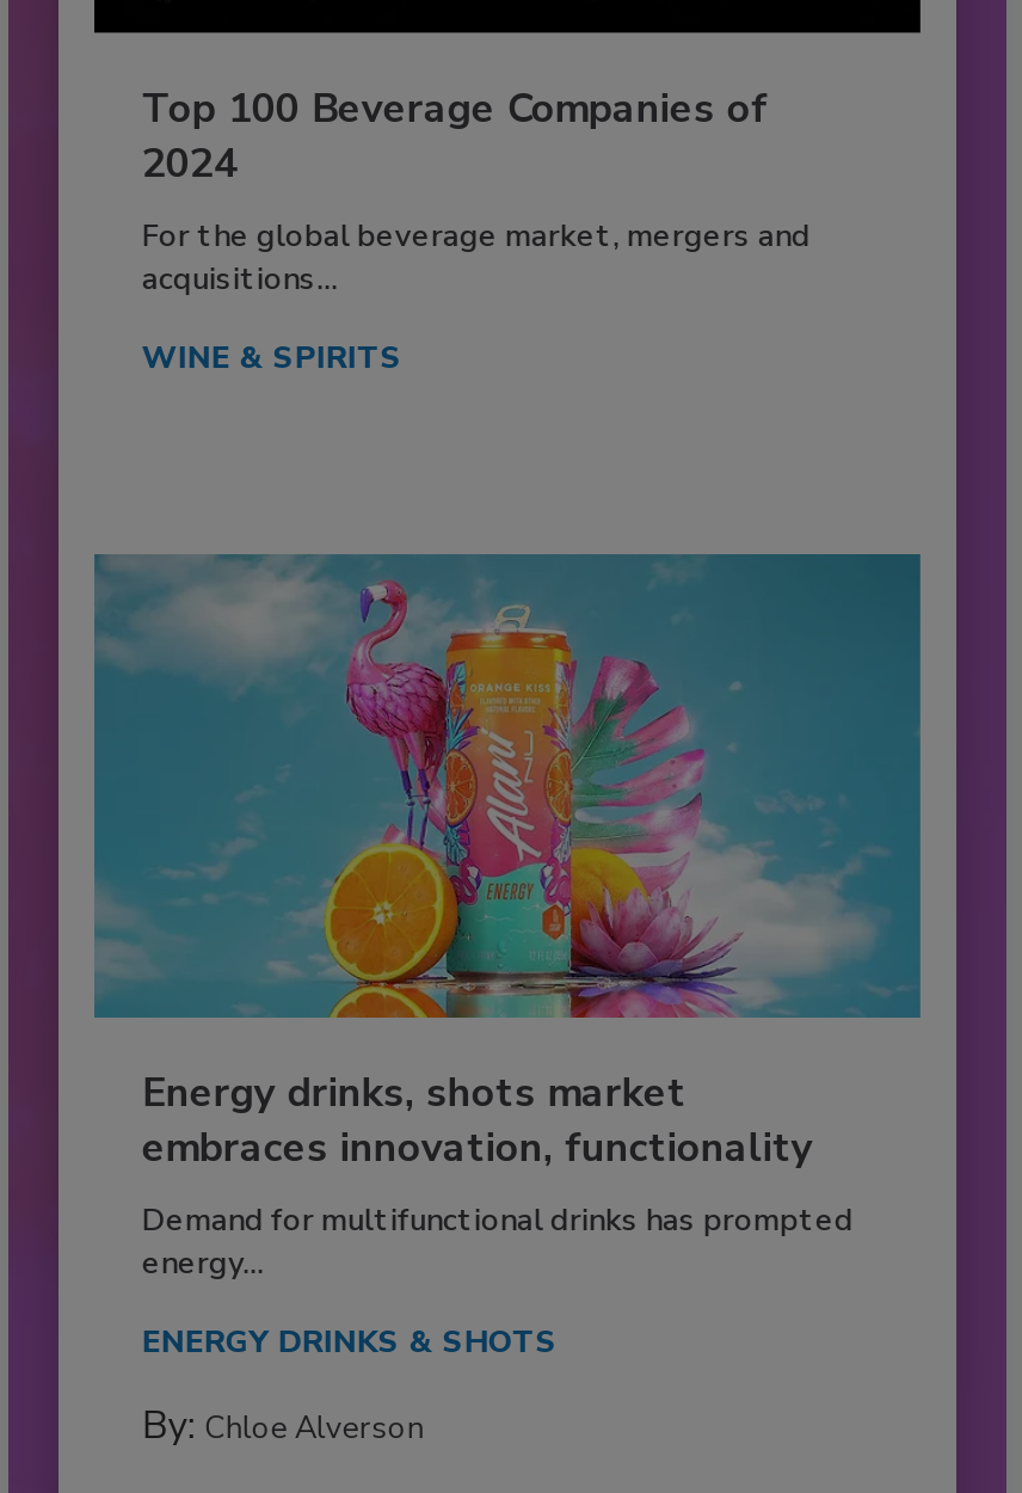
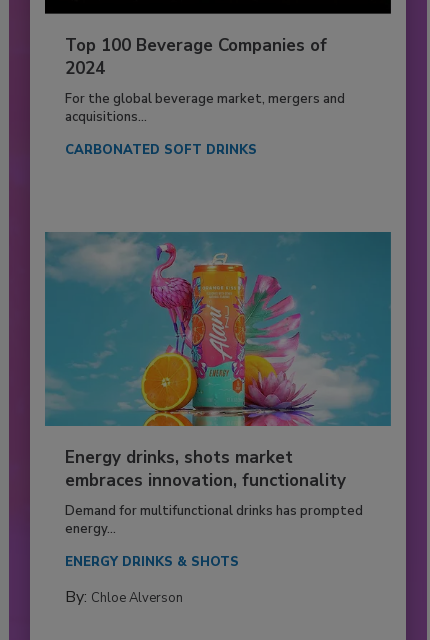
- WINE & SPIRITS
+ CARBONATED SOFT DRINKS
